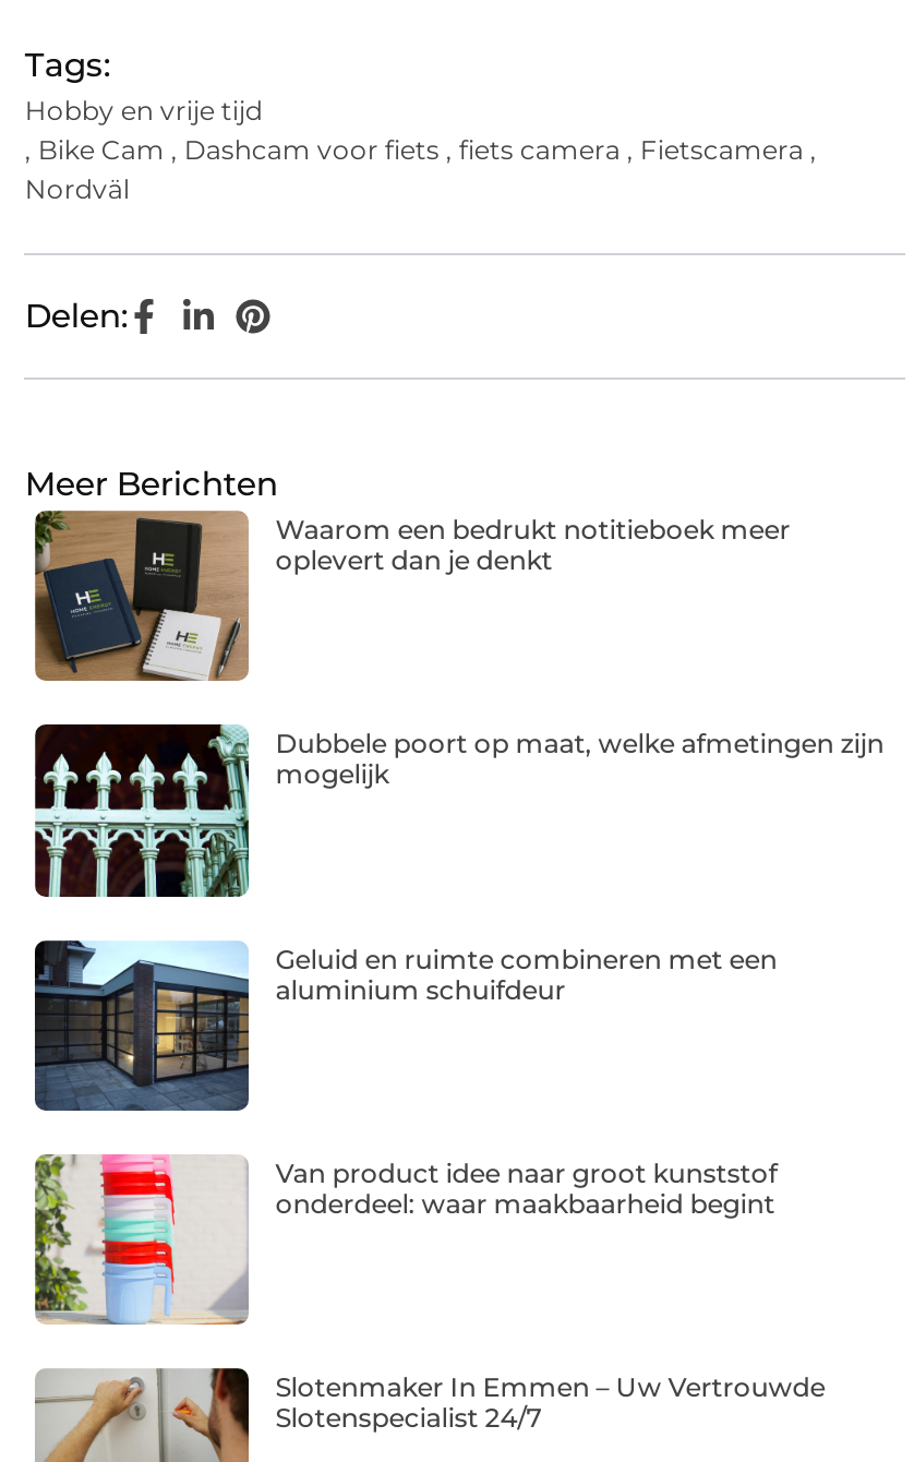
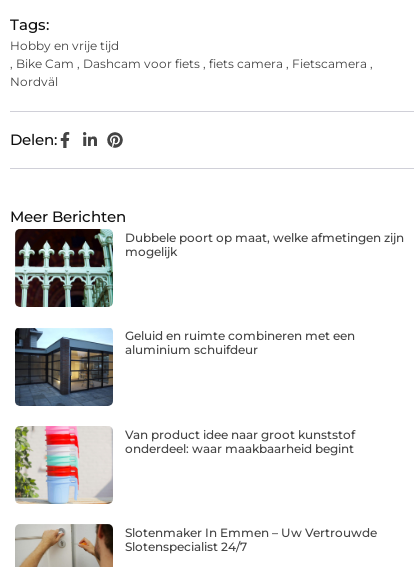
- [image]
- Waarom een bedrukt notitieboek meer
- oplevert dan je denkt
